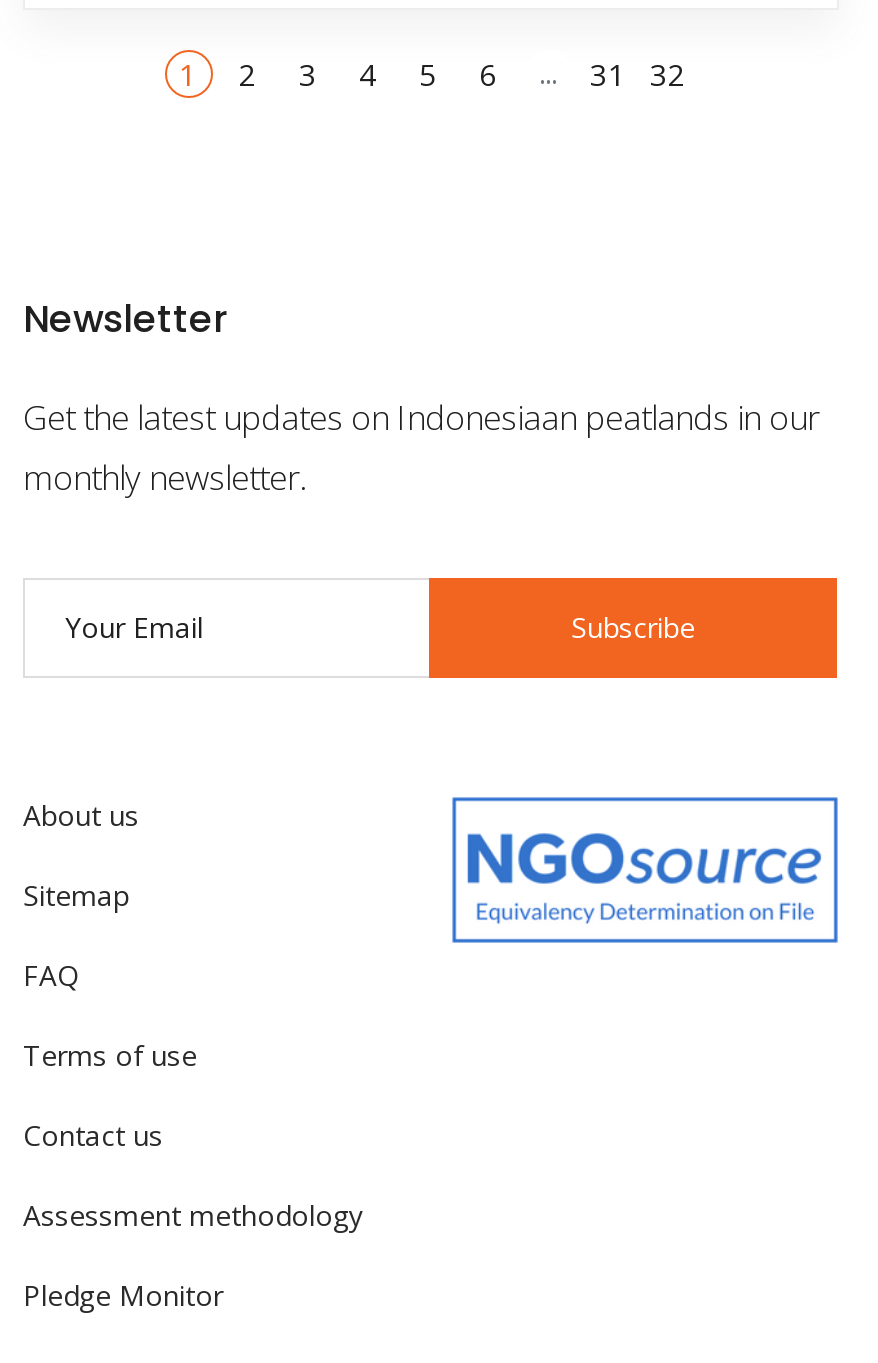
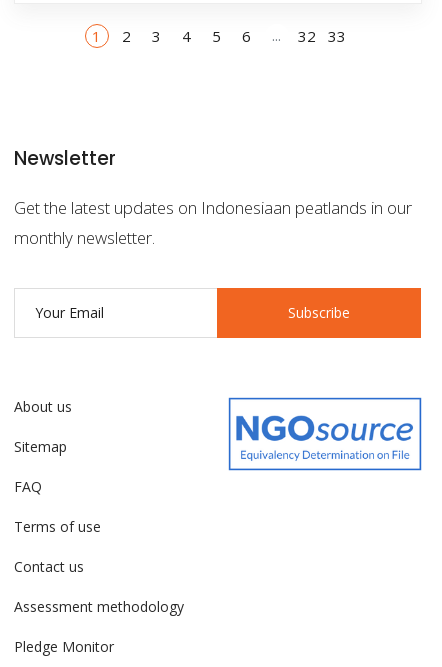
- 31 32
+ 32 33
